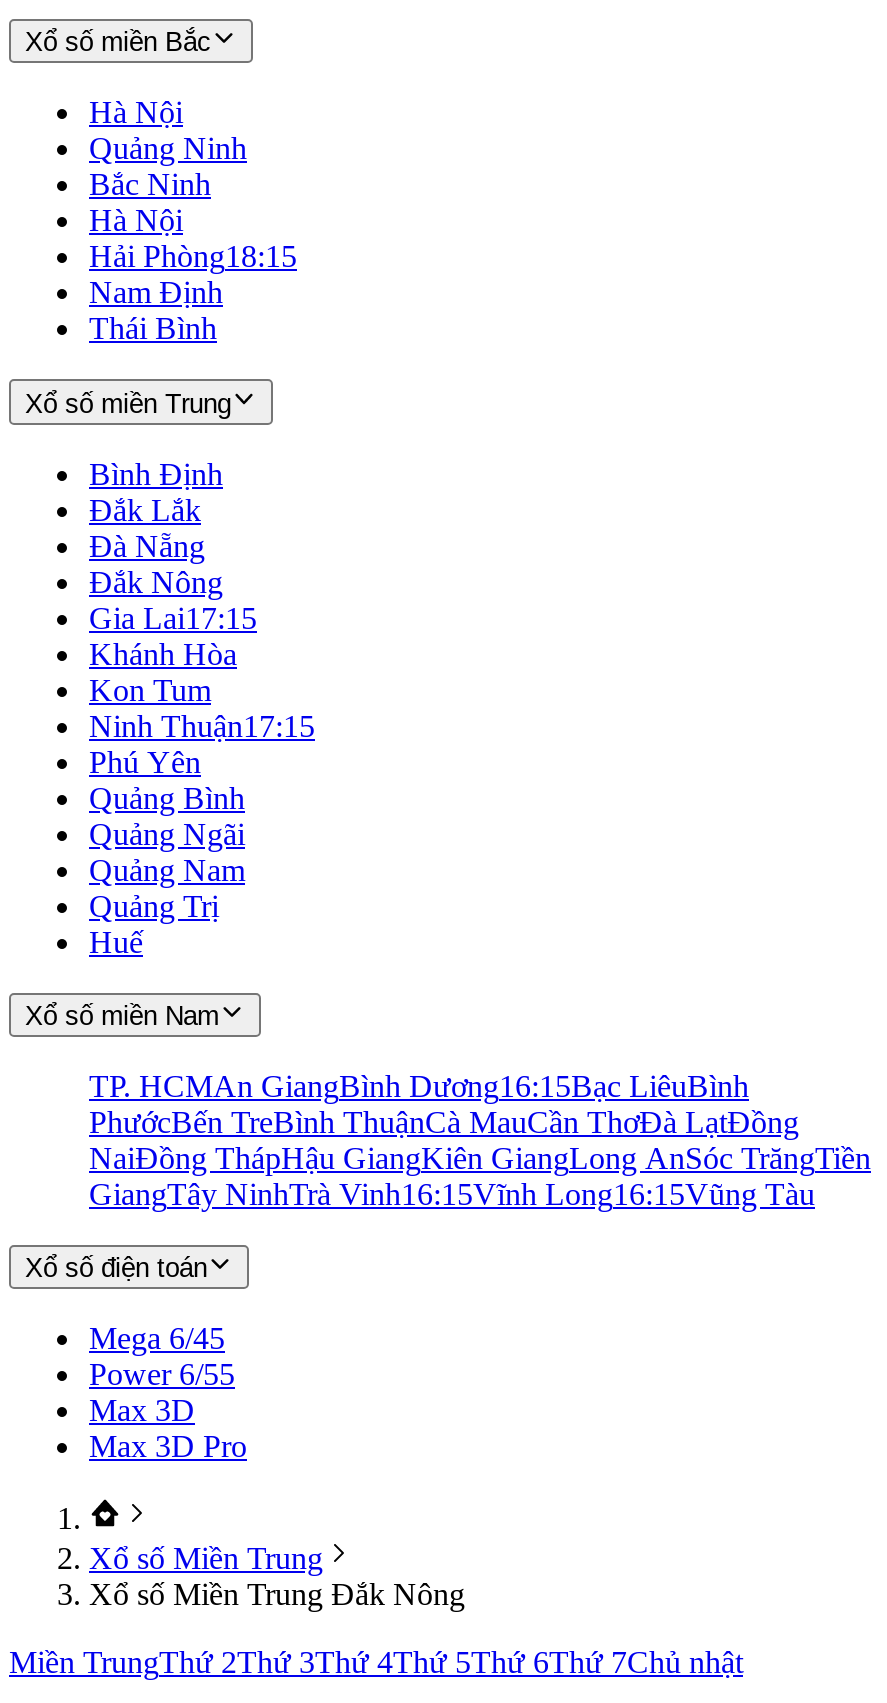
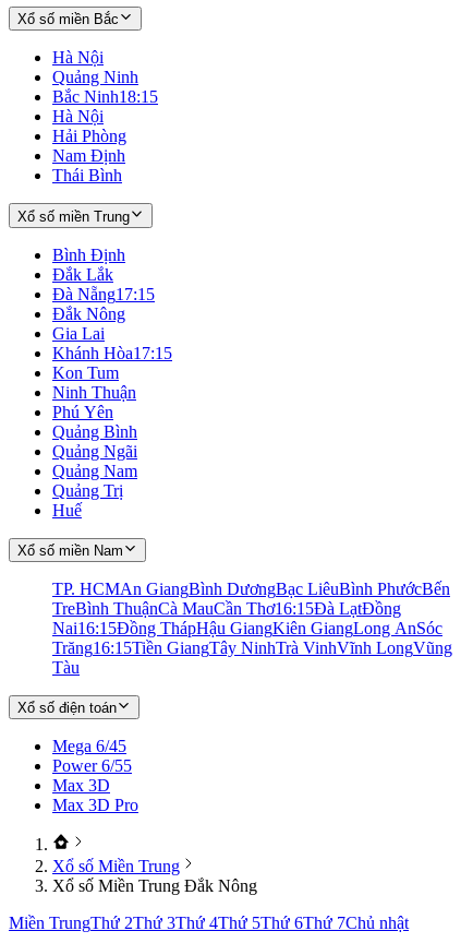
- Bắc Ninh
+ Bắc Ninh18:15

- Hải Phòng18:15
+ Hải Phòng

- Đà Nẵng
+ Đà Nẵng 17:15

- Gia Lai17:15
- Khánh Hòa
+ Gia Lai
+ Khánh Hòa 17:15

- Ninh Thuận17:15
+ Ninh Thuận

- TP. HCMAn GiangBình Dương16:15Bạc LiêuBình
- PhướcBến TreBình ThuậnCà MauCần ThơĐà LạtĐồng
- NaiĐồng ThápHậu GiangKiên GiangLong AnSóc TrăngTiền
- GiangTây NinhTrà Vinh16:15Vĩnh Long16:15Vũng Tàu
+ TP. HCMAn GiangBình DươngBạc LiêuBình PhướcBến
+ TreBình ThuậnCà MauCần Thơ16:15Đà LạtĐồng
+ Nai 16:15Đồng ThápHậu GiangKiên GiangLong AnSóc
+ Trăng 16:15Tiền GiangTây NinhTrà VinhVĩnh LongVũng
+ Tàu
